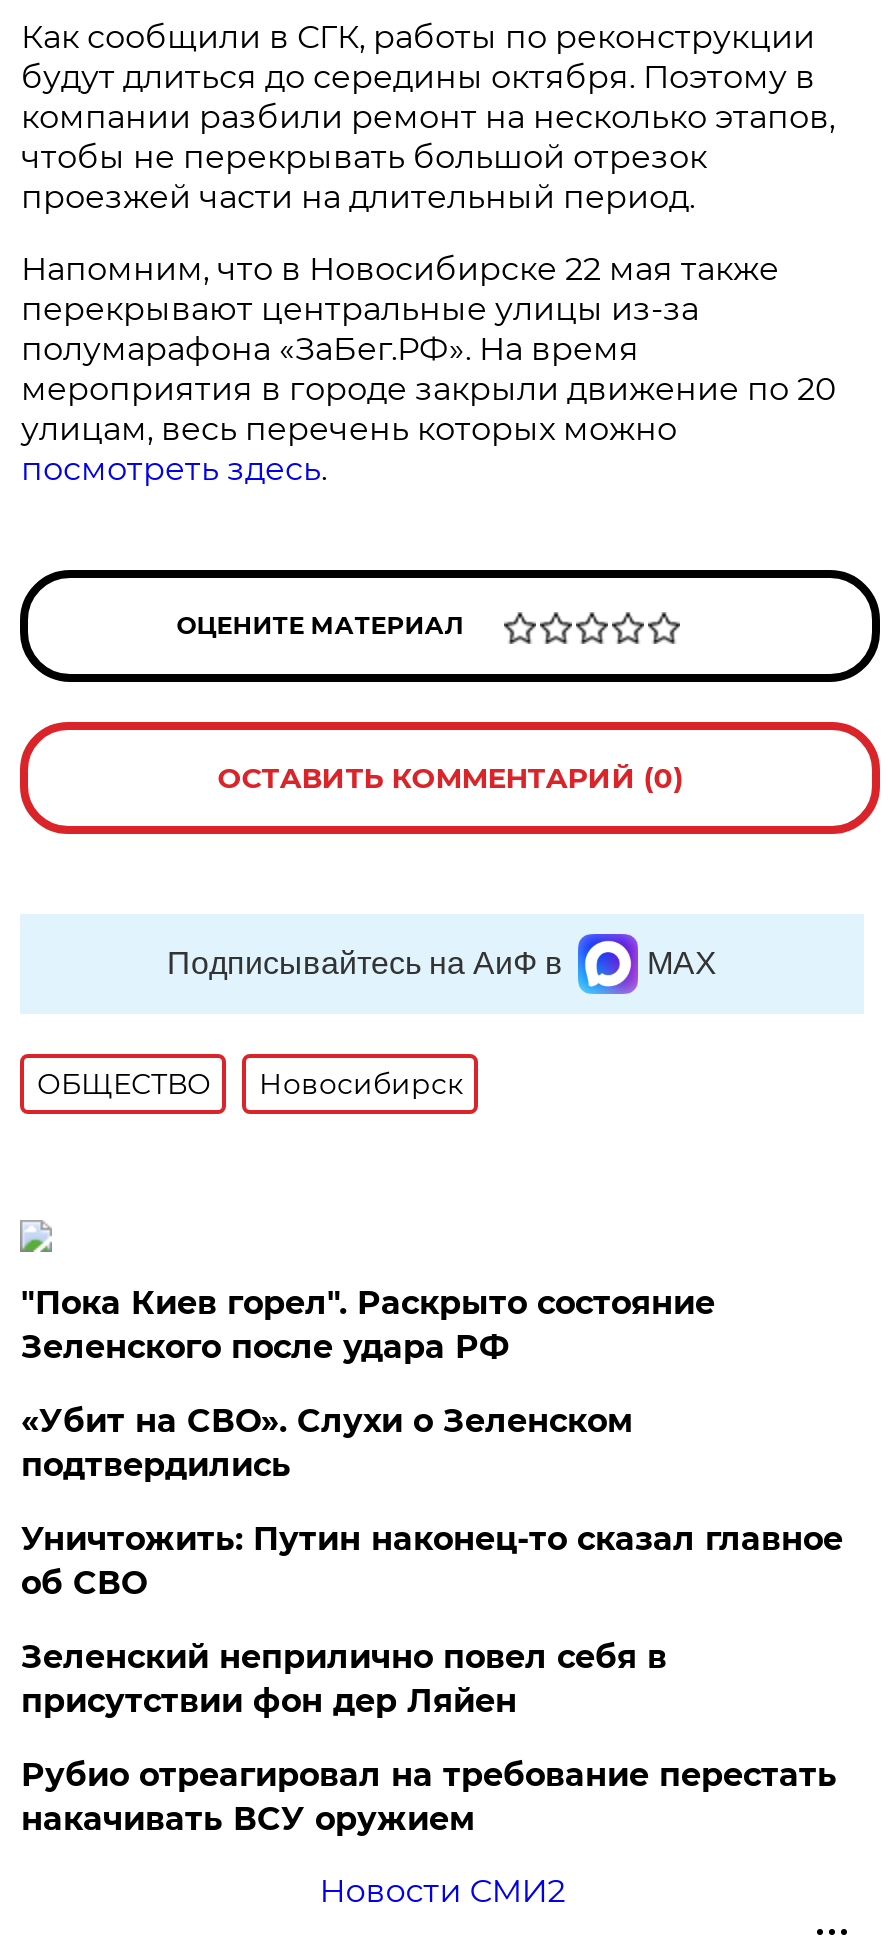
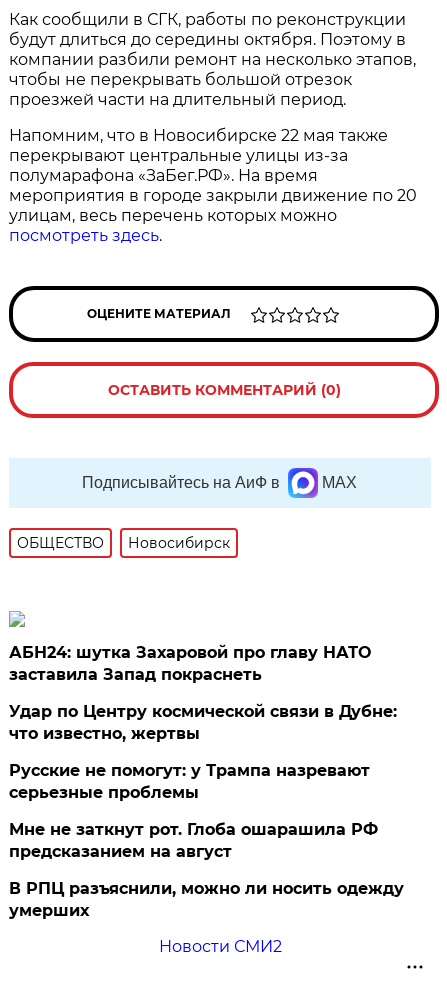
- "Пока Киев горел". Раскрыто состояние
- Зеленского после удара РФ
+ АБН24: шутка Захаровой про главу НАТО
+ заставила Запад покраснеть

- «Убит на СВО». Слухи о Зеленском
- подтвердились
+ Удар по Центру космической связи в Дубне:
+ что известно, жертвы

- Уничтожить: Путин наконец-то сказал главное
- об СВО
+ Русские не помогут: у Трампа назревают
+ серьезные проблемы

- Зеленский неприлично повел cебя в
- присутствии фон дер Ляйен
+ Мне не заткнут рот. Глоба ошарашила РФ
+ предсказанием на август

- Рубио отреагировал на требование перестать
- накачивать ВСУ оружием
+ В РПЦ разъяснили, можно ли носить одежду
+ умерших
